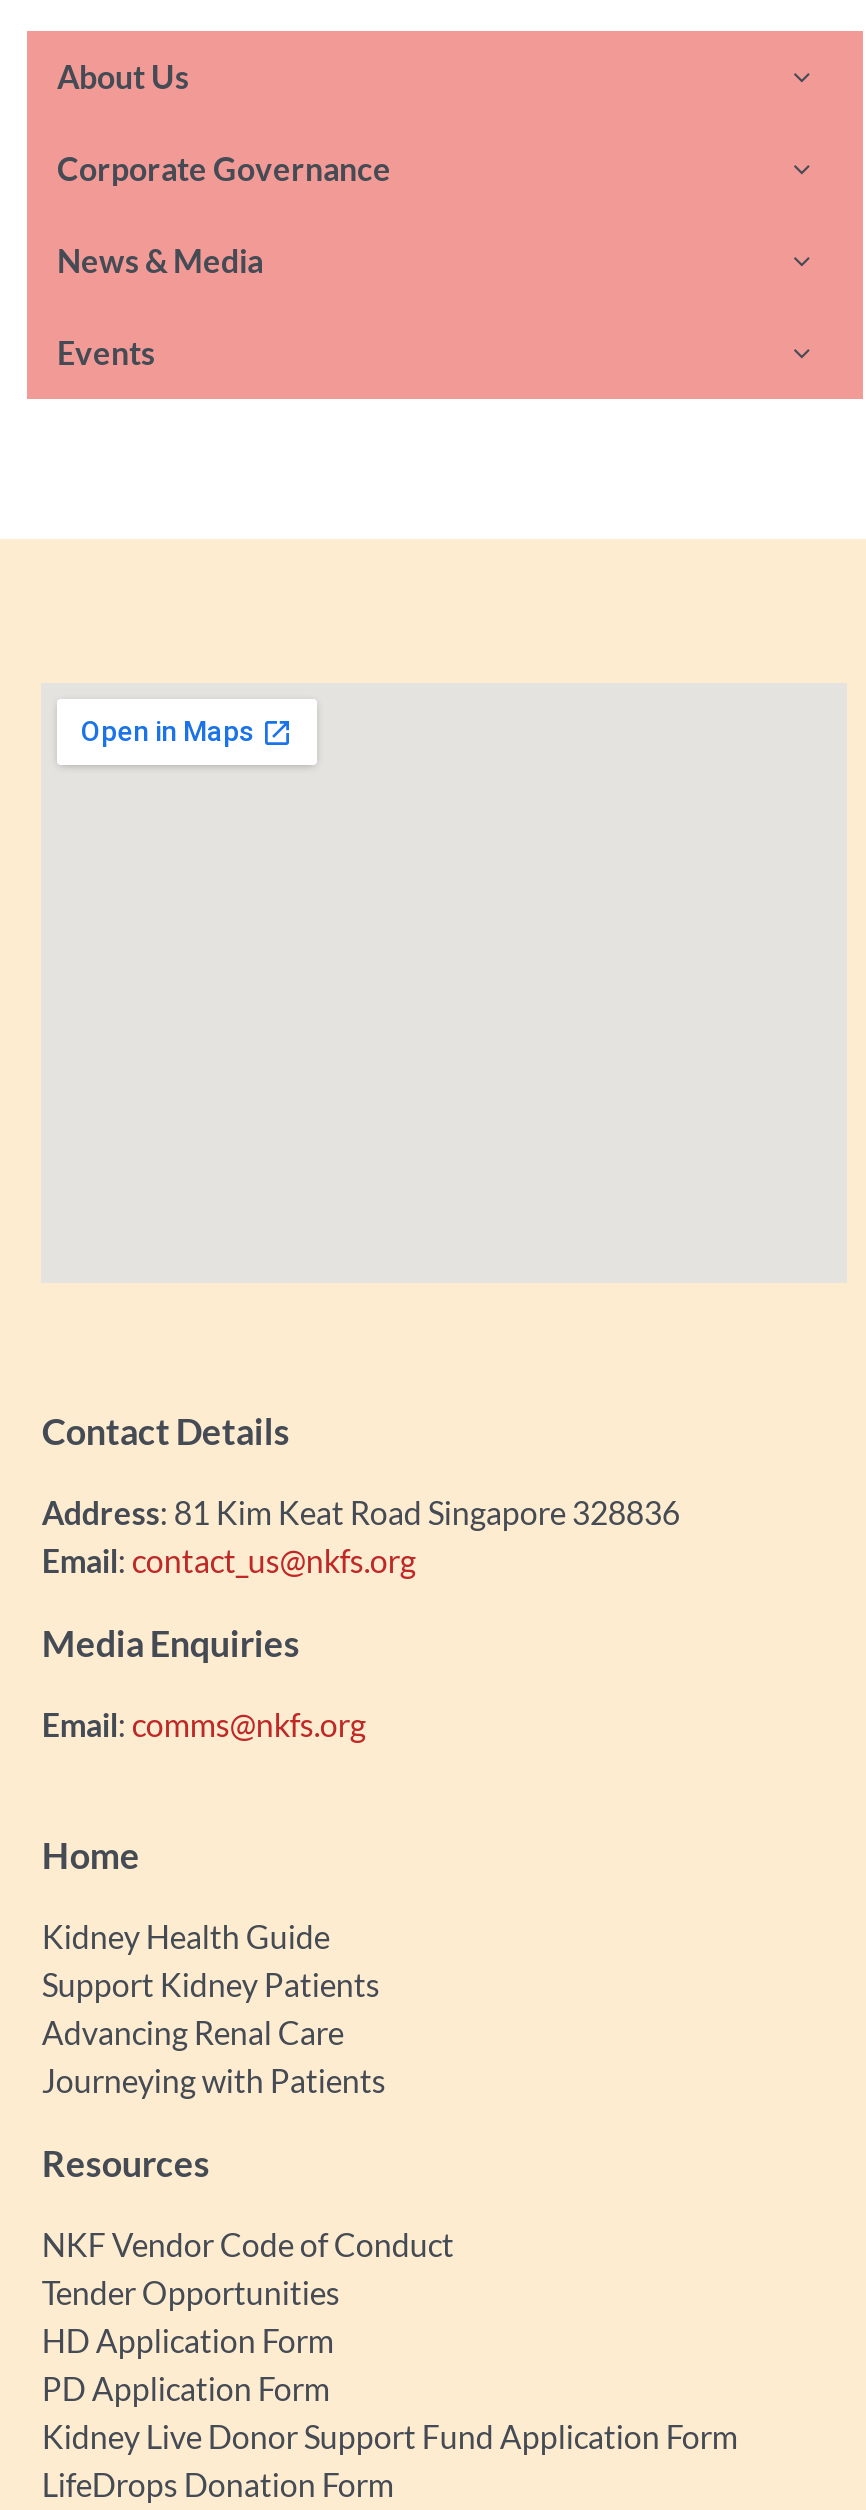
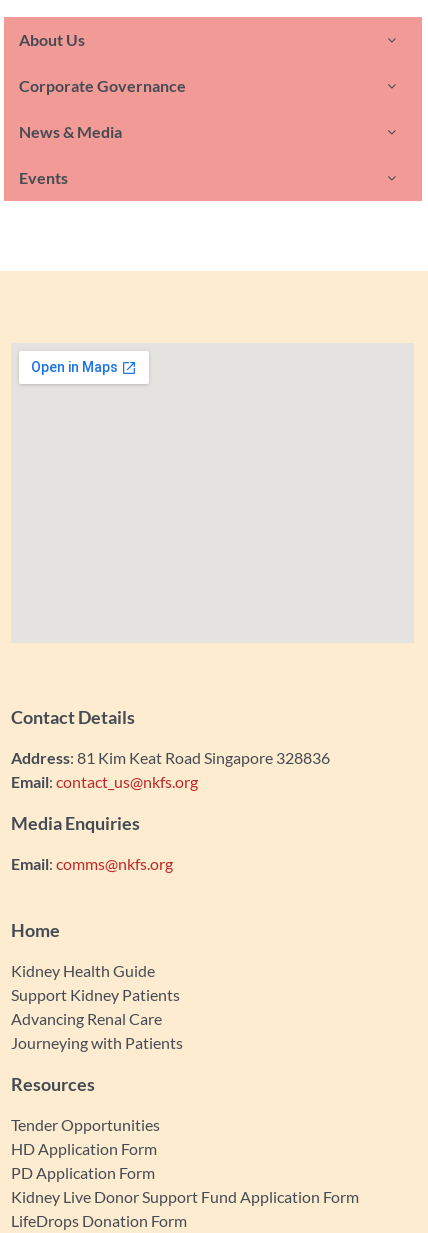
- NKF Vendor Code of Conduct
